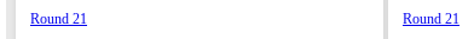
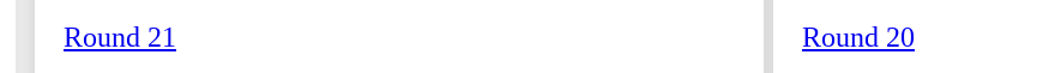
- Round 21
+ Round 20
